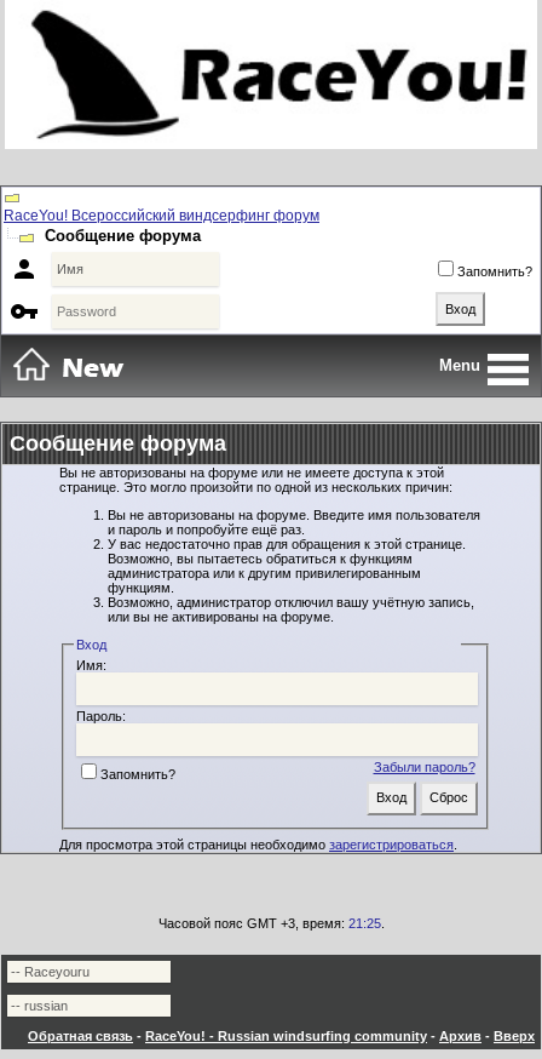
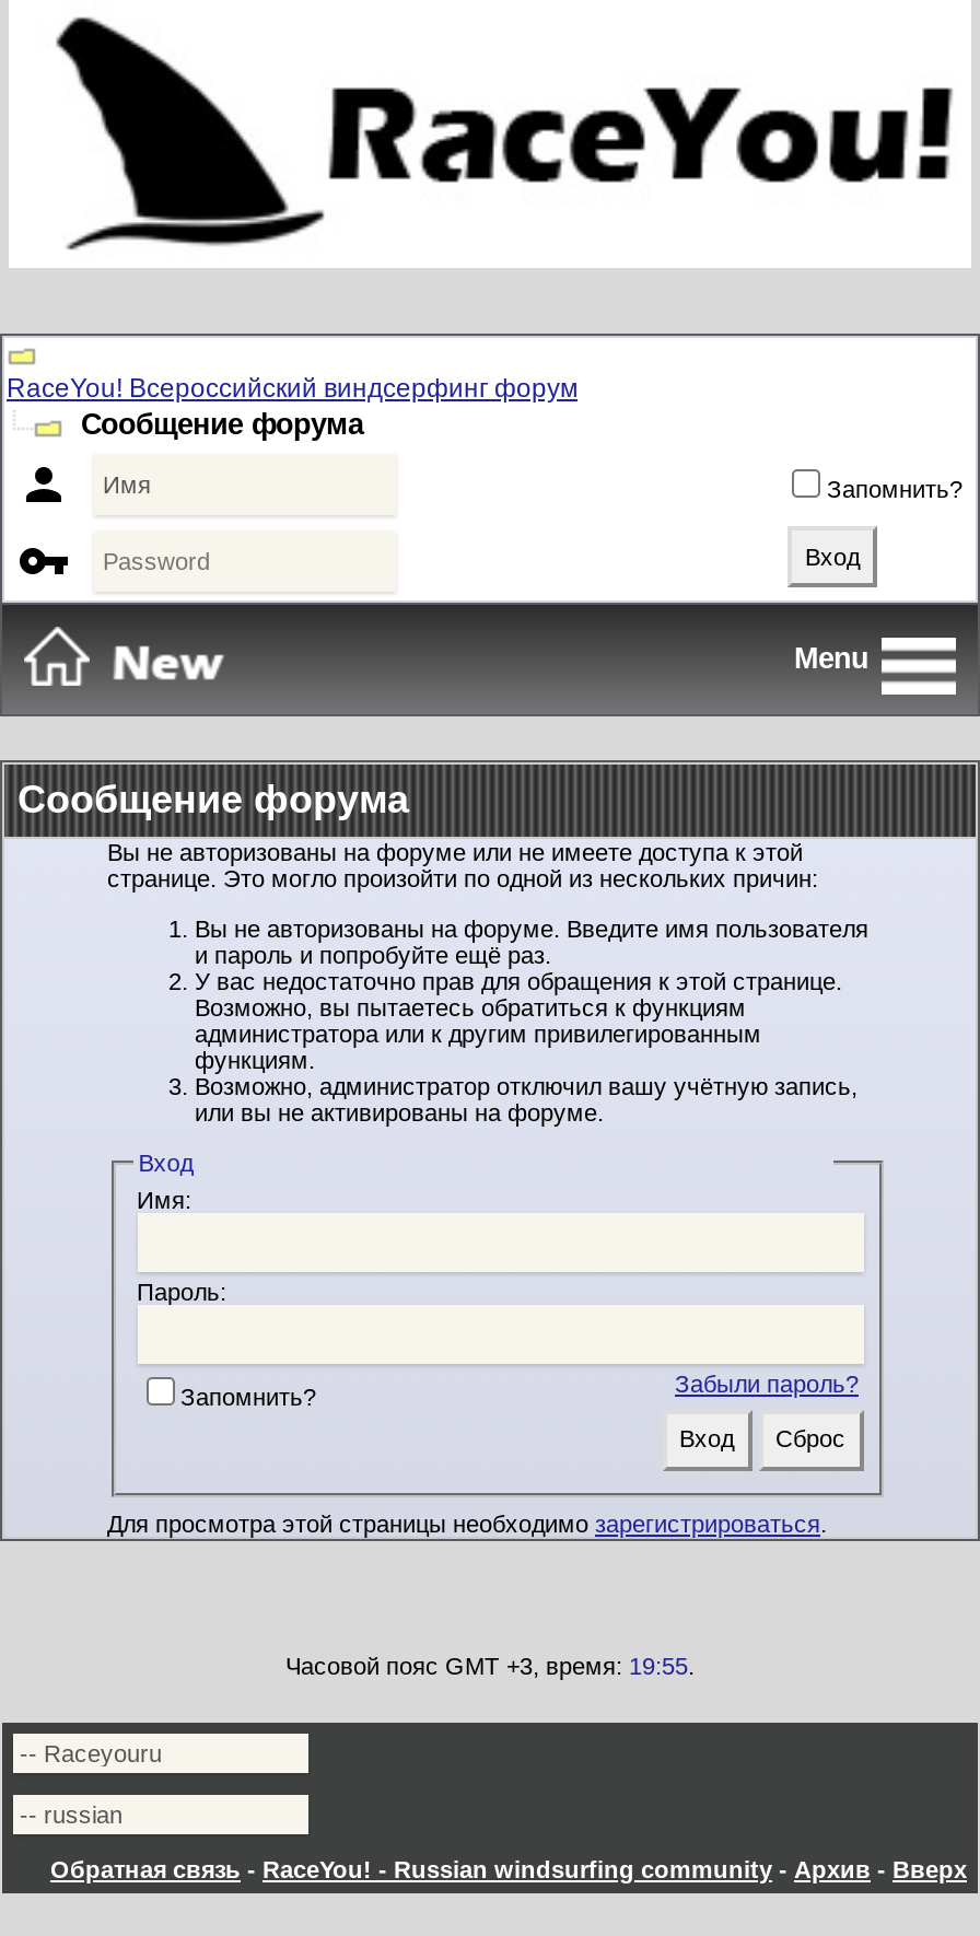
- Часовой пояс GMT +3, время: 21:25.
+ Часовой пояс GMT +3, время: 19:55.
